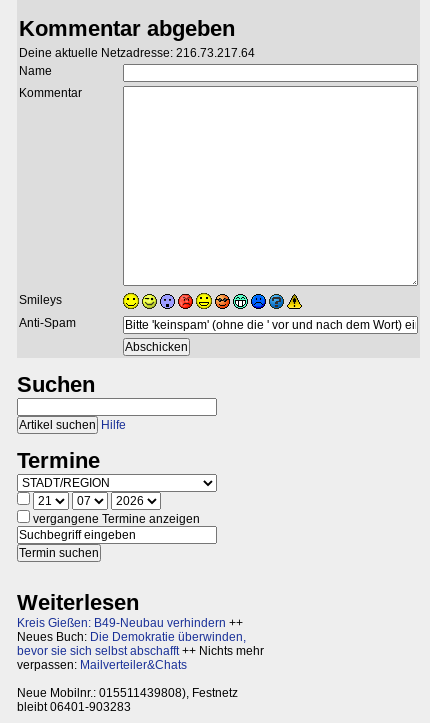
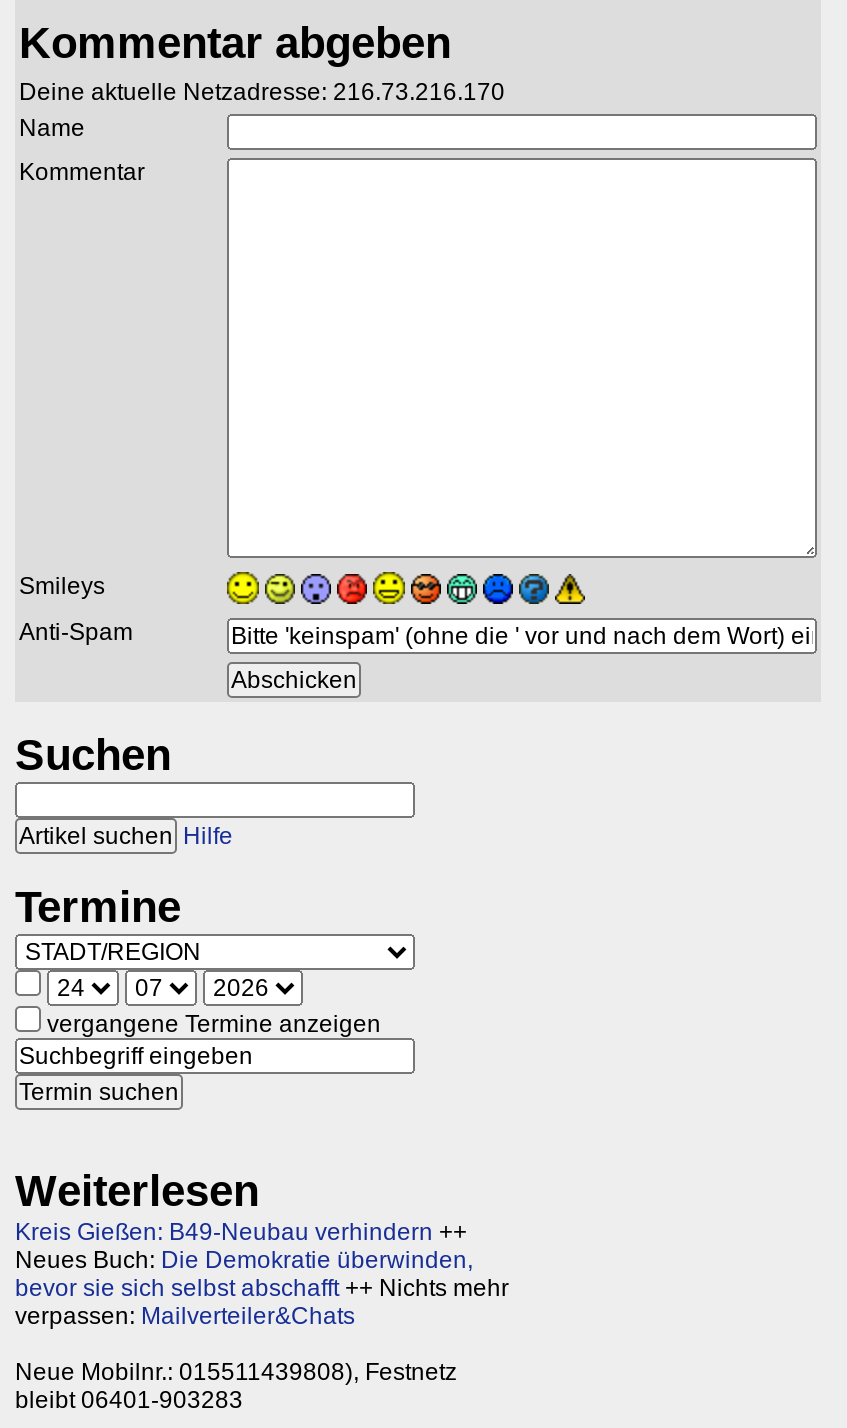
- Deine aktuelle Netzadresse: 216.73.217.64
+ Deine aktuelle Netzadresse: 216.73.216.170
